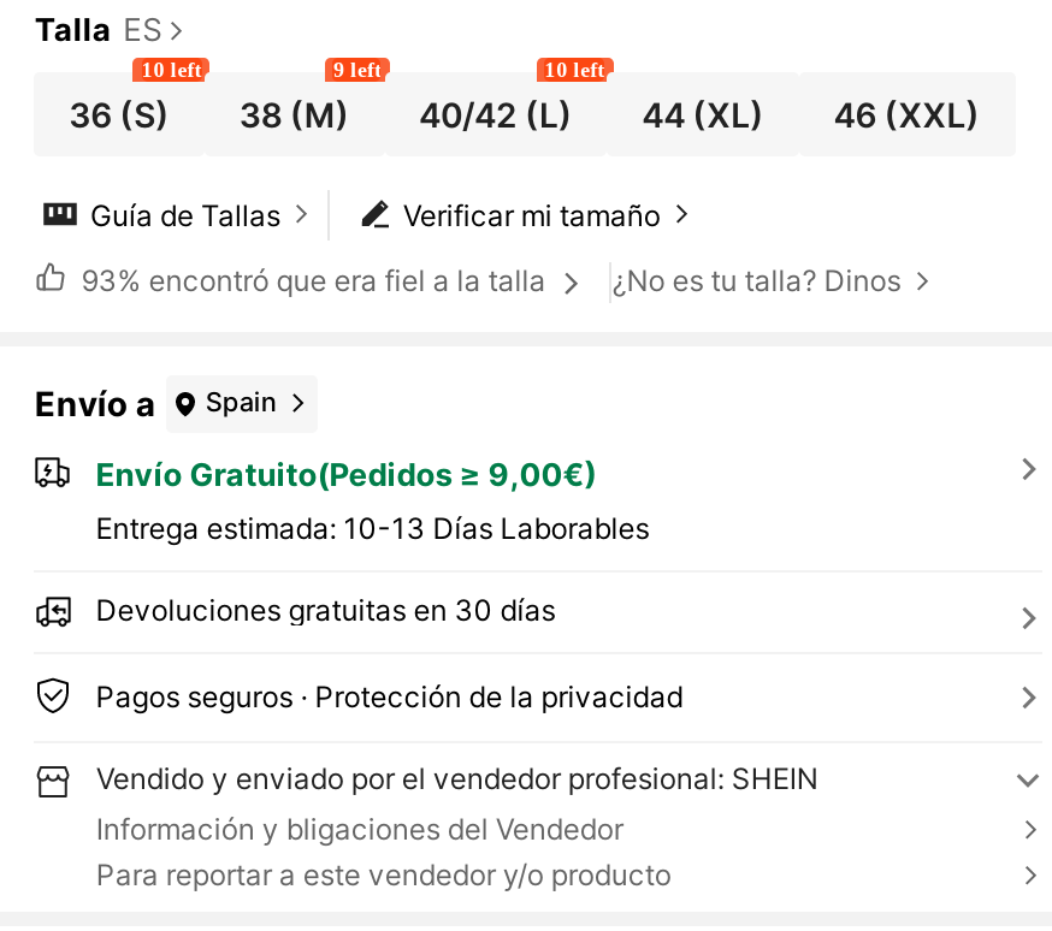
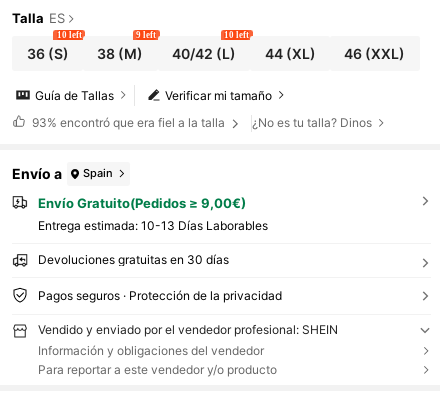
- Información y bligaciones del Vendedor
+ Información y obligaciones del vendedor
